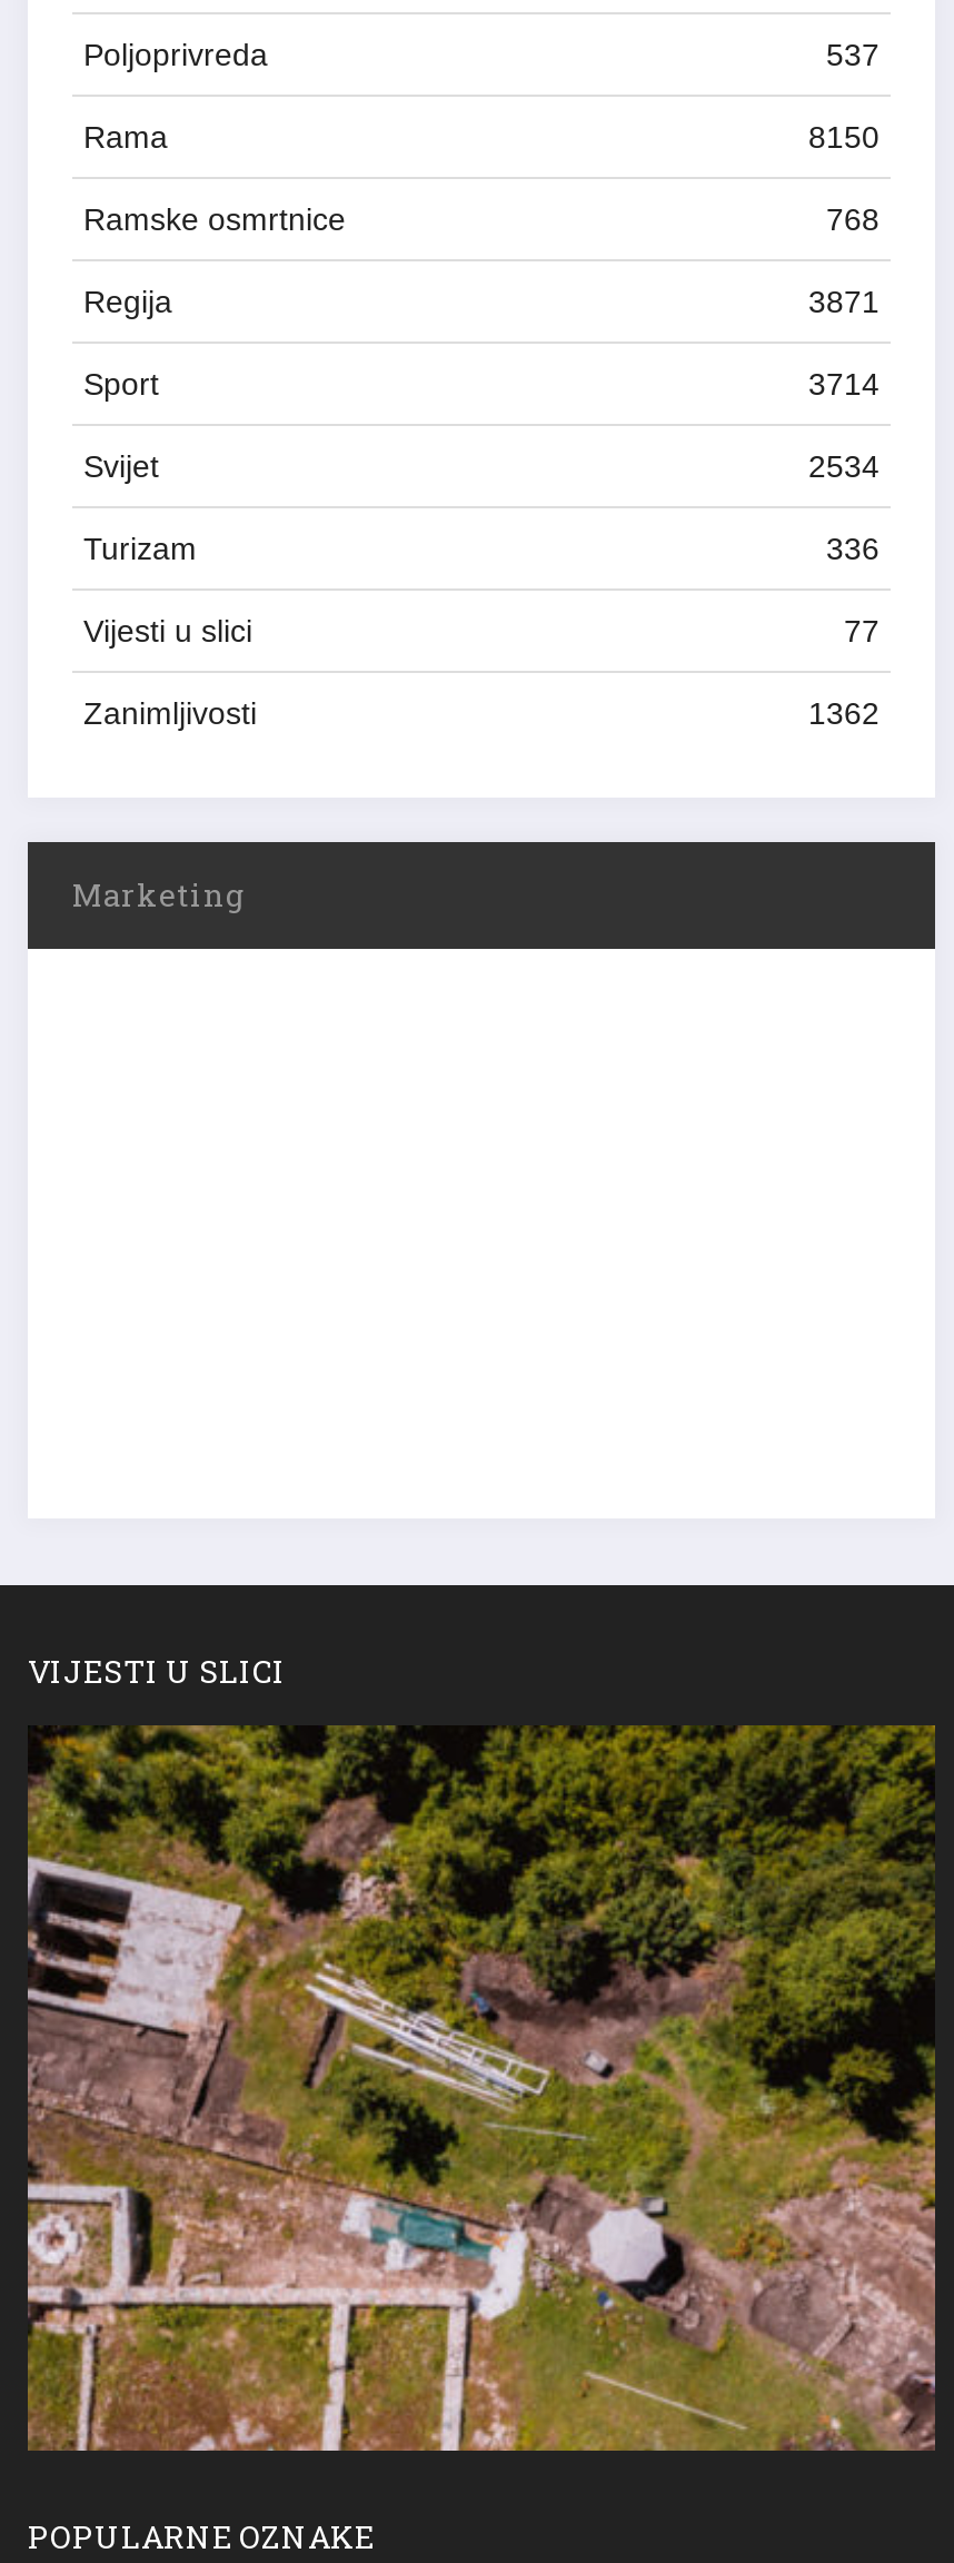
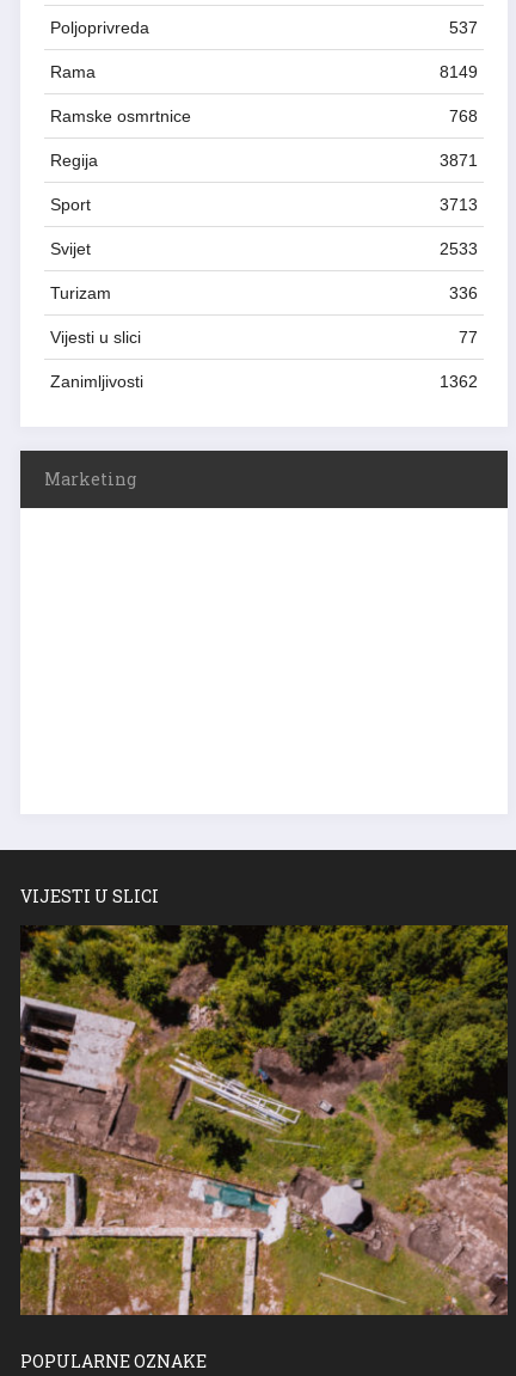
- 8150
+ 8149

- 3714
+ 3713

- 2534
+ 2533
